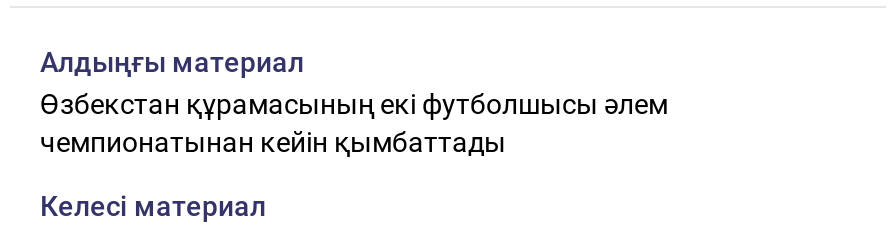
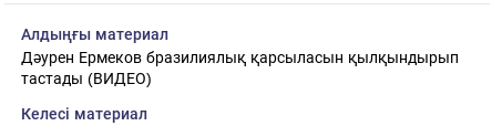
- Өзбекстан құрамасының екі футболшысы әлем
- чемпионатынан кейін қымбаттады
+ Дәурен Ермеков бразилиялық қарсыласын қылқындырып
+ тастады (ВИДЕО)
